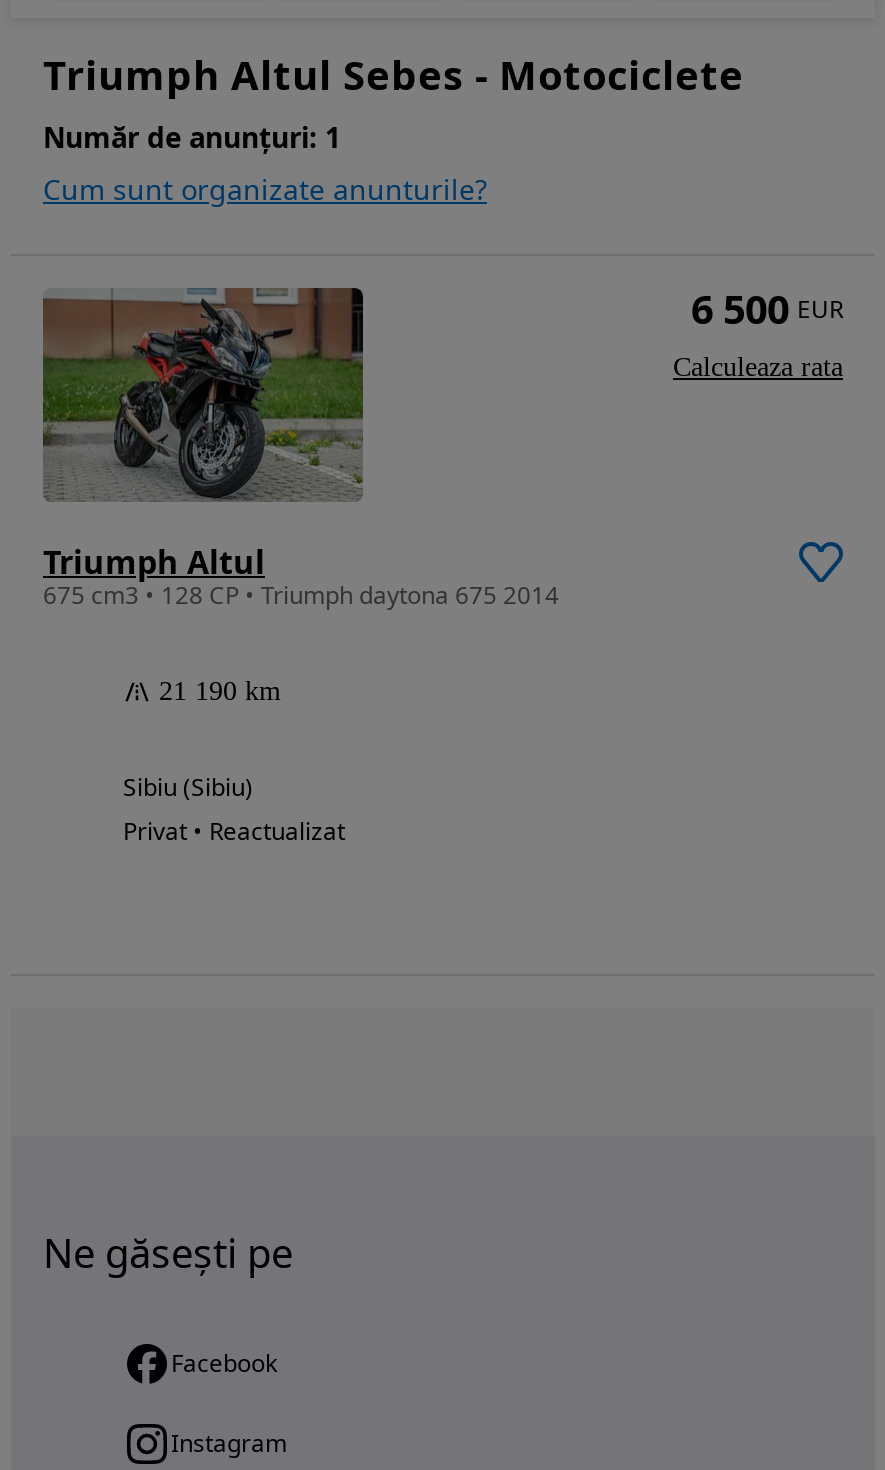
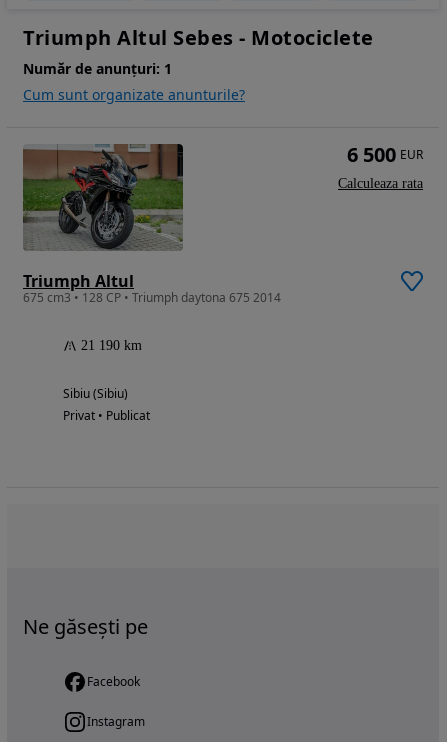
- Privat • Reactualizat
+ Privat • Publicat
